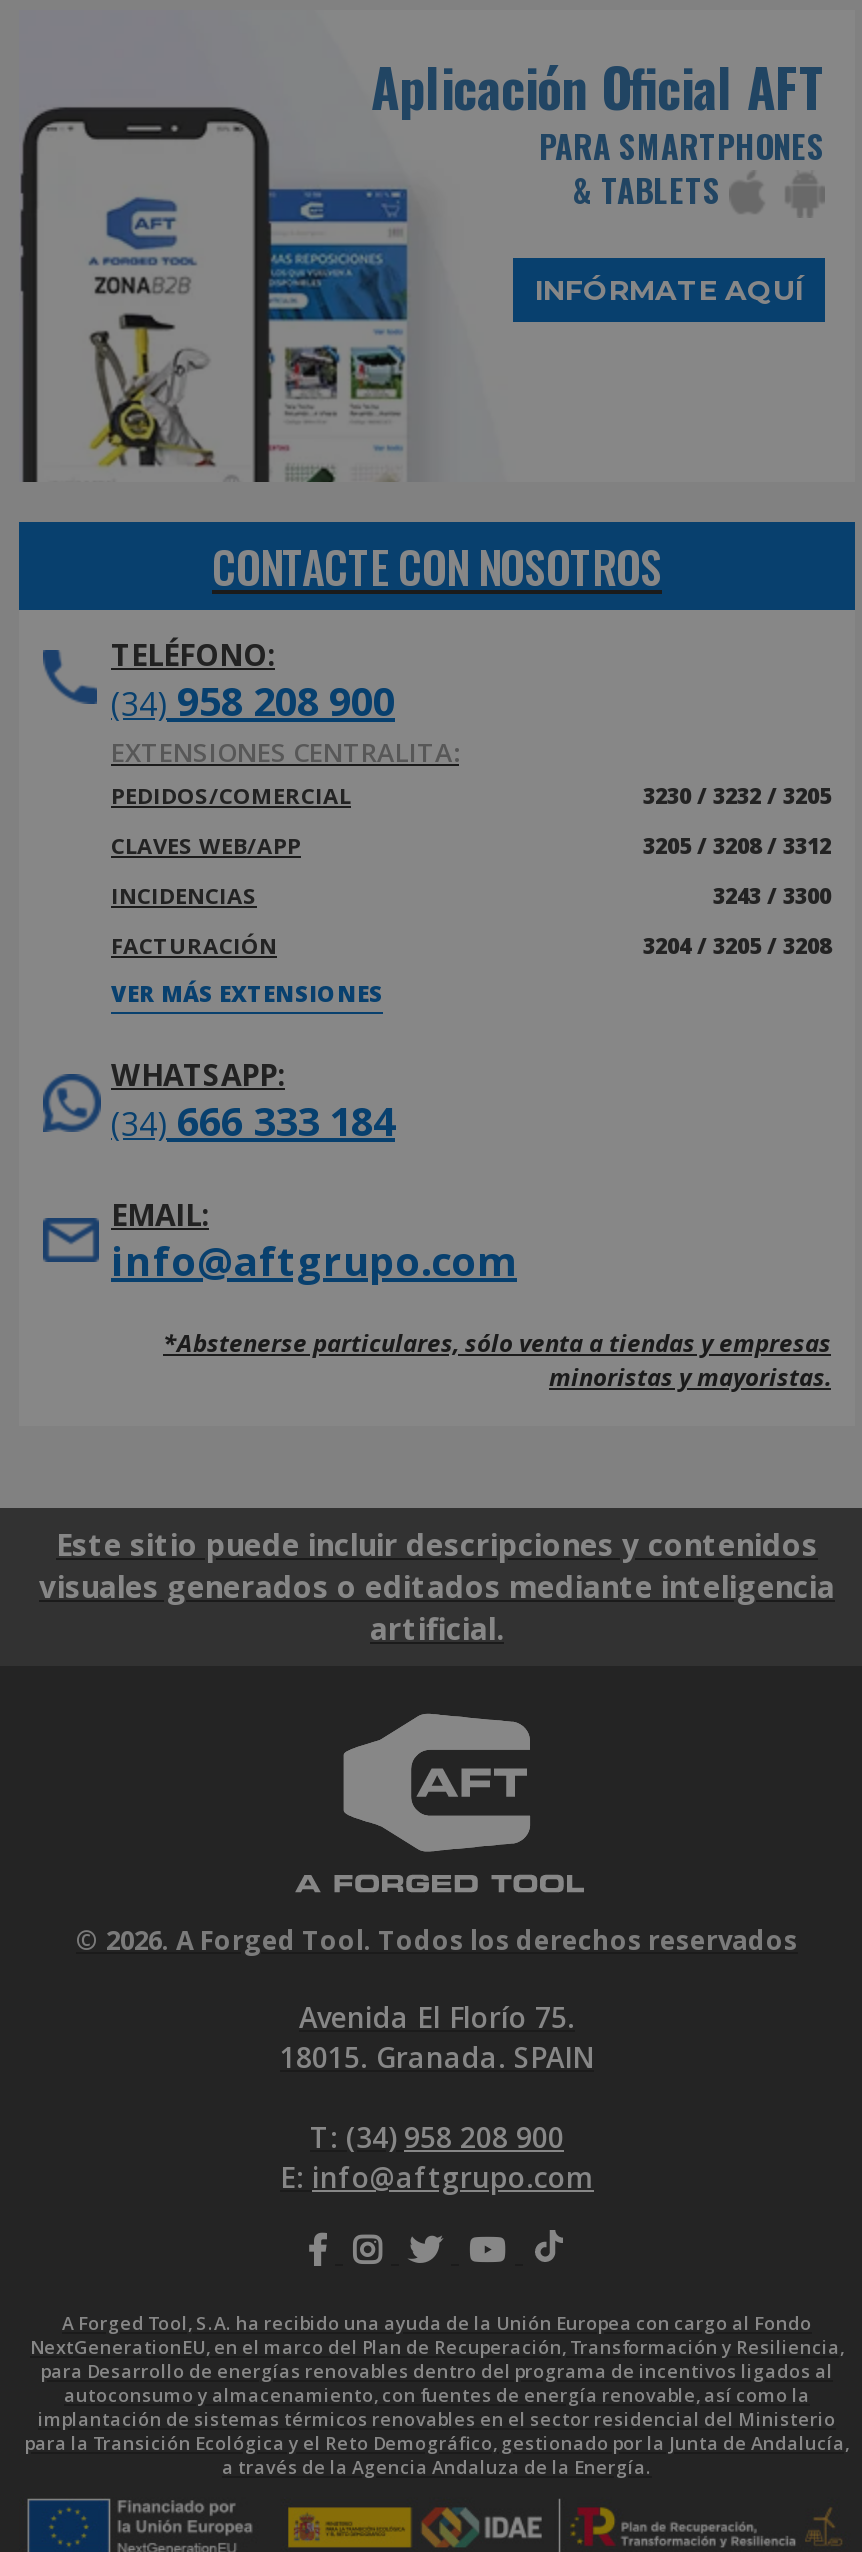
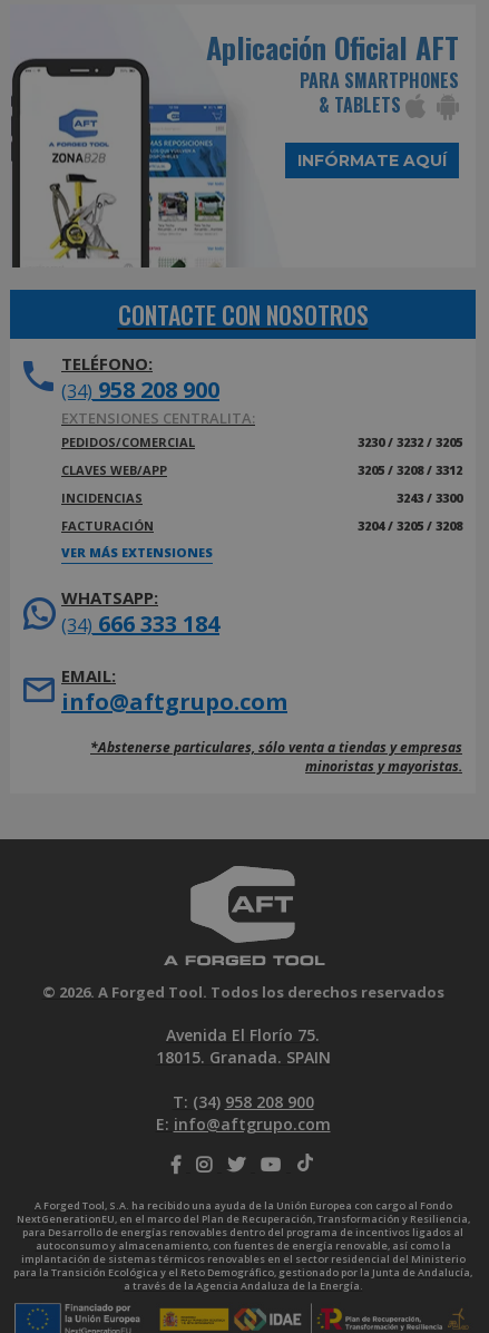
- Este sitio puede incluir descripciones y contenidos
- visuales generados o editados mediante inteligencia
- artificial.
